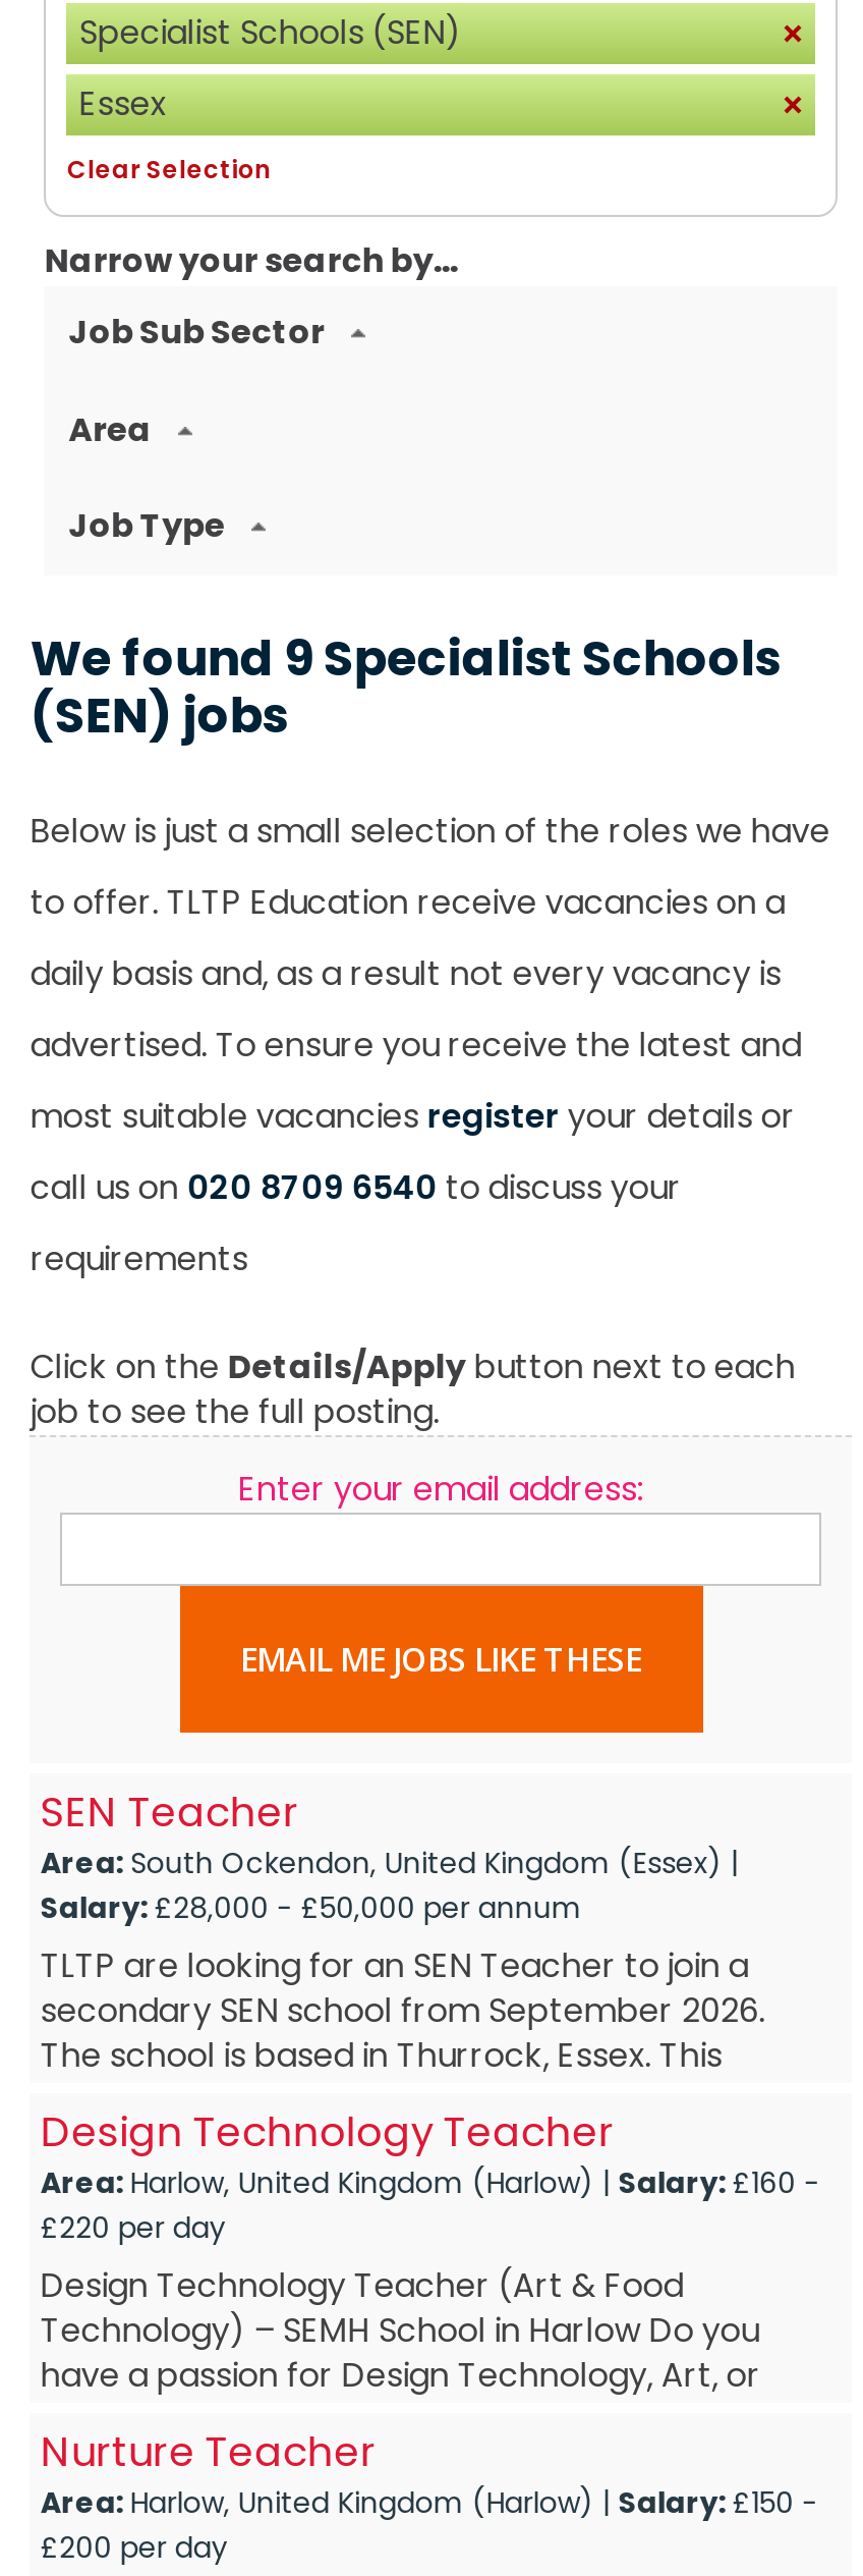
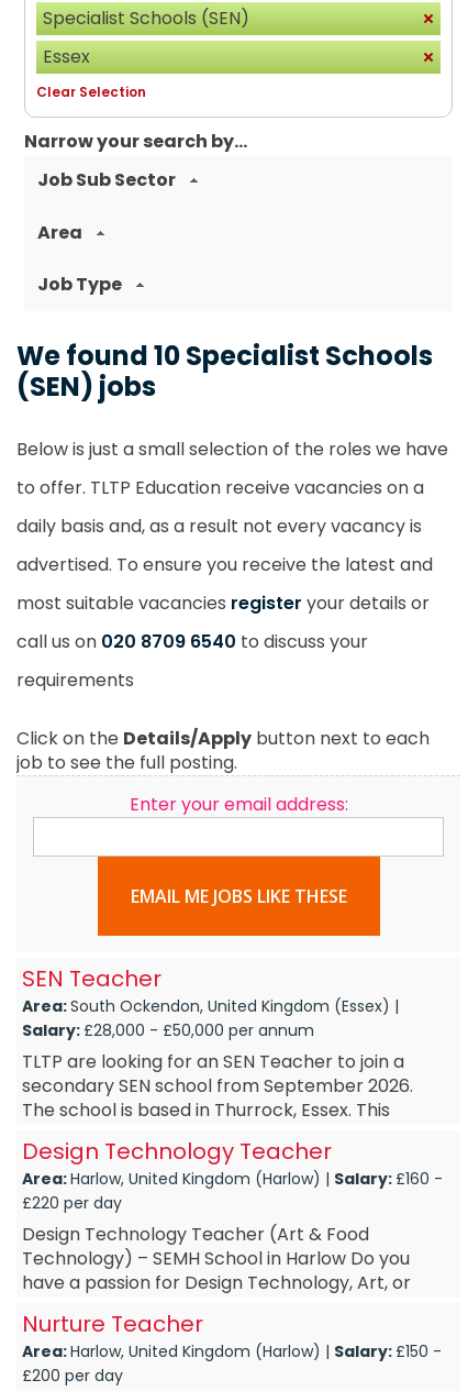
- We found 9 Specialist Schools
+ We found 10 Specialist Schools
